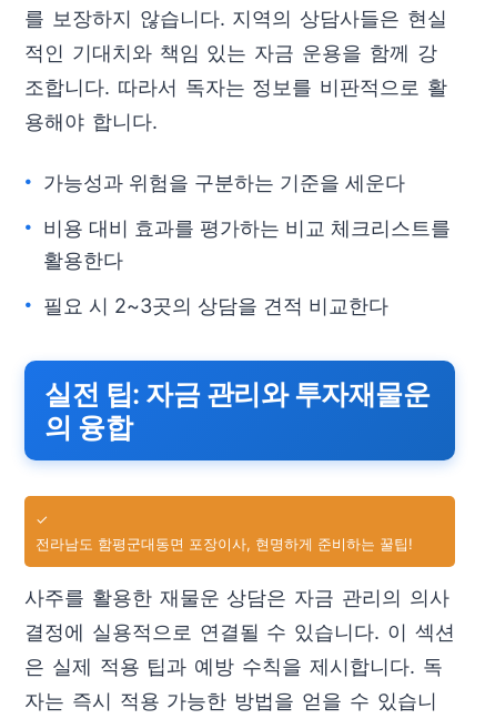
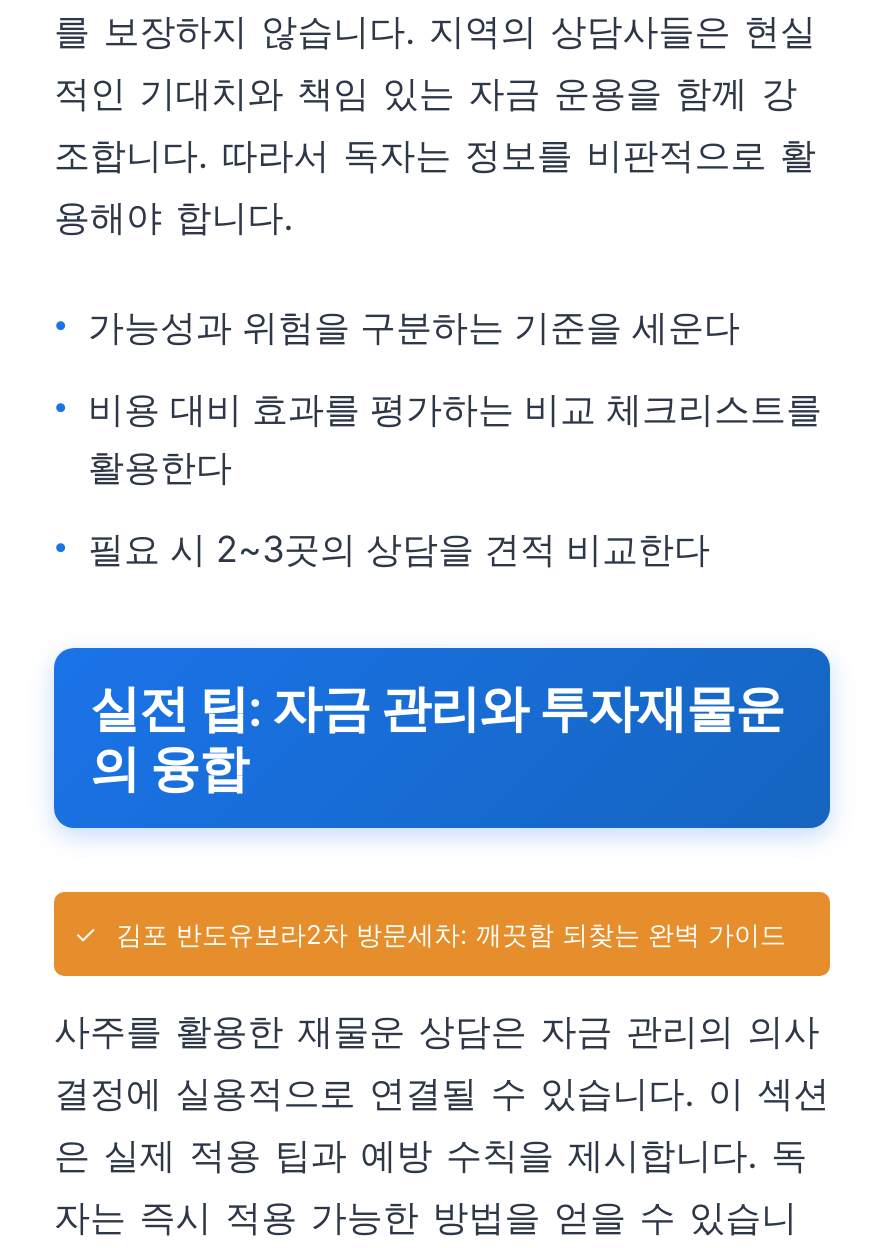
- 전라남도 함평군대동면 포장이사, 현명하게 준비하는 꿀팁!
+ 김포 반도유보라2차 방문세차: 깨끗함 되찾는 완벽 가이드
